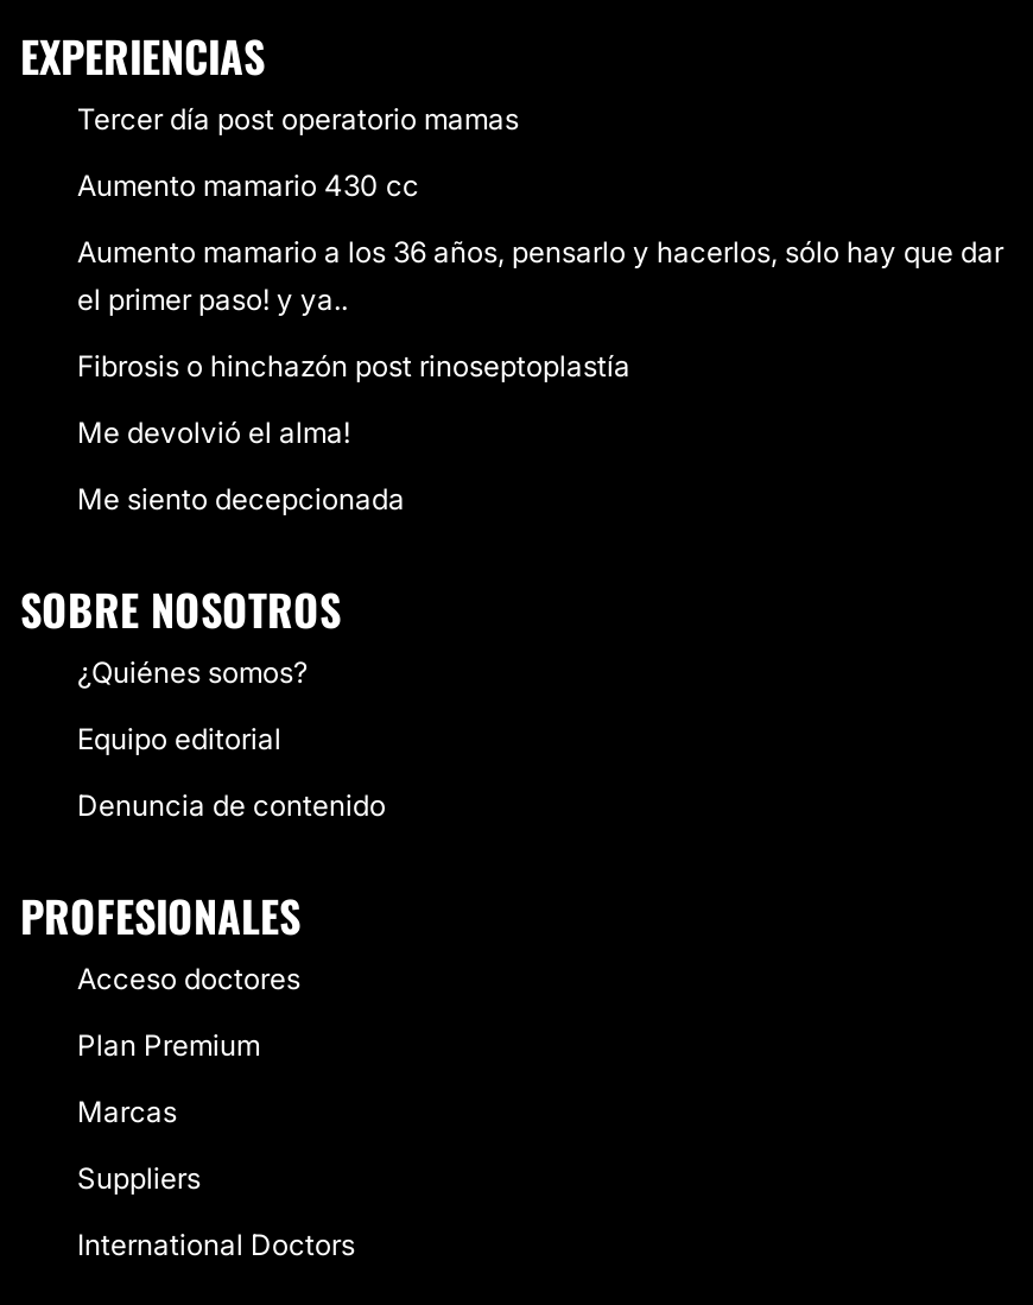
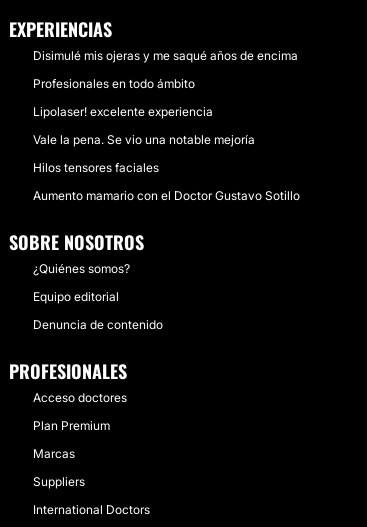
- Tercer día post operatorio mamas
+ Disimulé mis ojeras y me saqué años de encima

- Aumento mamario 430 cc
+ Profesionales en todo ámbito

- Aumento mamario a los 36 años, pensarlo y hacerlos, sólo hay que dar
- el primer paso! y ya..
+ Lipolaser! excelente experiencia

- Fibrosis o hinchazón post rinoseptoplastía
+ Vale la pena. Se vio una notable mejoría

- Me devolvió el alma!
+ Hilos tensores faciales

- Me siento decepcionada
+ Aumento mamario con el Doctor Gustavo Sotillo
